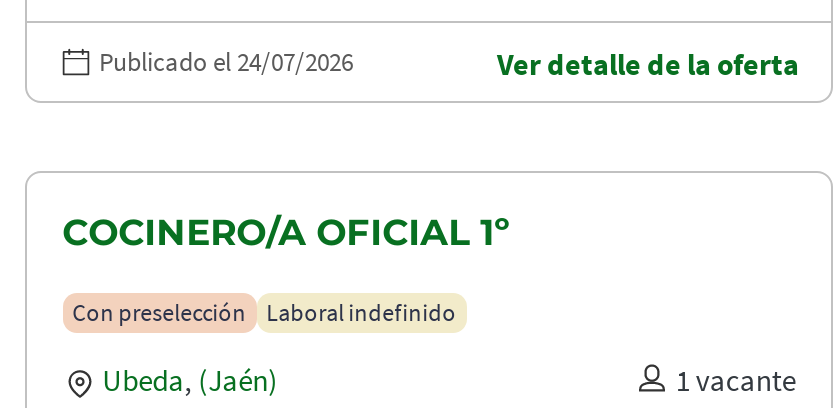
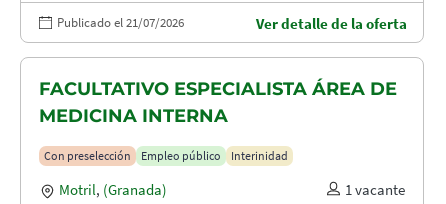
- Publicado el 24/07/2026
+ Publicado el 21/07/2026

- COCINERO/A OFICIAL 1º
+ FACULTATIVO ESPECIALISTA ÁREA DE
+ MEDICINA INTERNA

- Laboral indefinido
+ Empleo público
+ Interinidad

- Ubeda, (Jaén)
+ Motril, (Granada)
